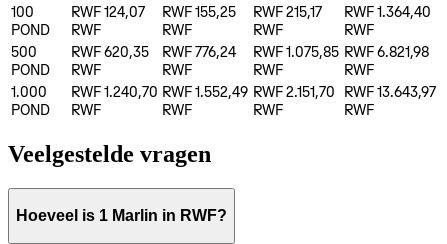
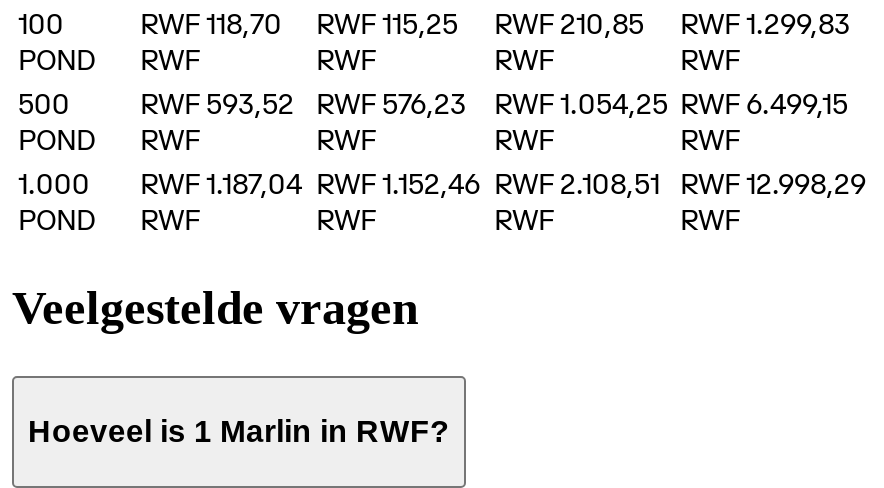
- RWF 124,07
+ RWF 118,70

- RWF 155,25
+ RWF 115,25

- RWF 215,17
+ RWF 210,85

- RWF 1.364,40
+ RWF 1.299,83

- RWF 620,35
+ RWF 593,52

- RWF 776,24
+ RWF 576,23

- RWF 1.075,85
+ RWF 1.054,25

- RWF 6.821,98
+ RWF 6.499,15

- RWF 1.240,70
+ RWF 1.187,04

- RWF 1.552,49
+ RWF 1.152,46

- RWF 2.151,70
+ RWF 2.108,51

- RWF 13.643,97
+ RWF 12.998,29
